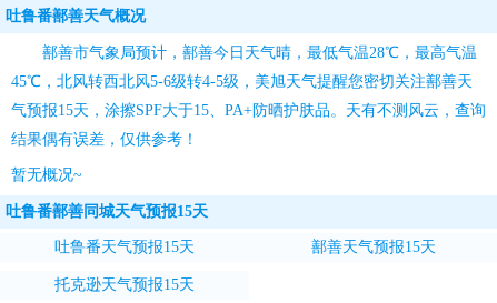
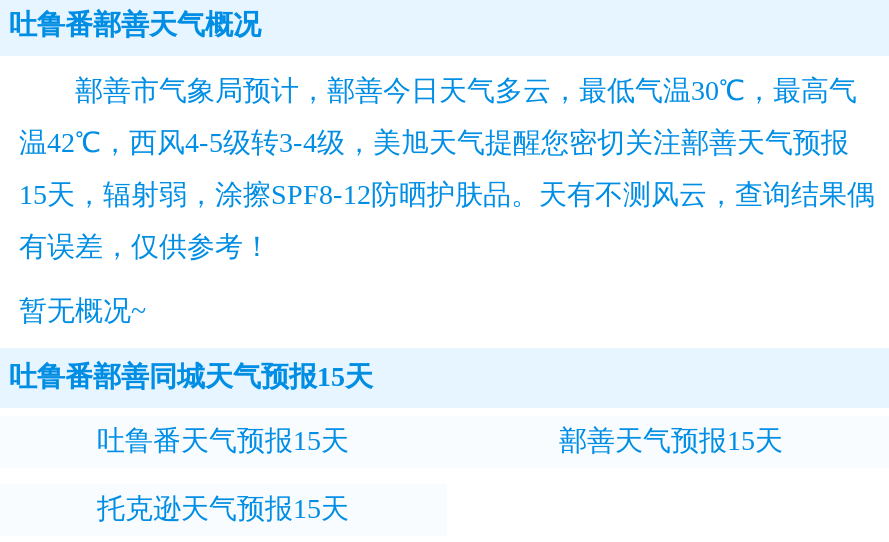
- 鄯善市气象局预计，鄯善今日天气晴，最低气温28℃，最高气温
+ 鄯善市气象局预计，鄯善今日天气多云，最低气温30℃，最高气

- 45℃，北风转西北风5-6级转4-5级，美旭天气提醒您密切关注鄯善天
+ 温42℃，西风4-5级转3-4级，美旭天气提醒您密切关注鄯善天气预报

- 气预报15天，涂擦SPF大于15、PA+防晒护肤品。天有不测风云，查询
+ 15天，辐射弱，涂擦SPF8-12防晒护肤品。天有不测风云，查询结果偶

- 结果偶有误差，仅供参考！
+ 有误差，仅供参考！
